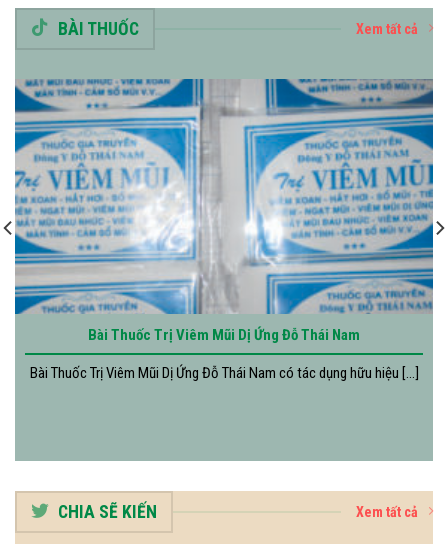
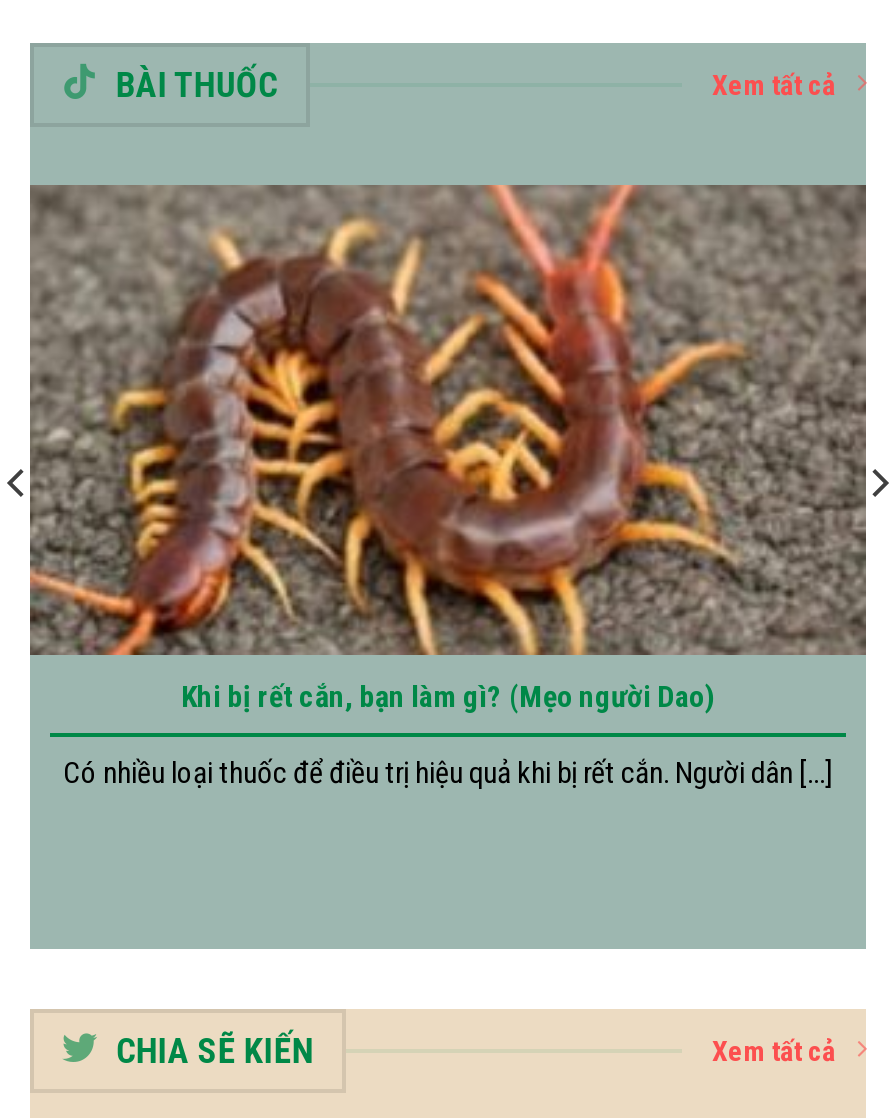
- [image]
- Bài Thuốc Trị Viêm Mũi Dị Ứng Đỗ Thái Nam
+ [image]
+ Khi bị rết cắn, bạn làm gì? (Mẹo người Dao)

- Bài Thuốc Trị Viêm Mũi Dị Ứng Đỗ Thái Nam có tác dụng hữu hiệu [...]
+ Có nhiều loại thuốc để điều trị hiệu quả khi bị rết cắn. Người dân [...]
